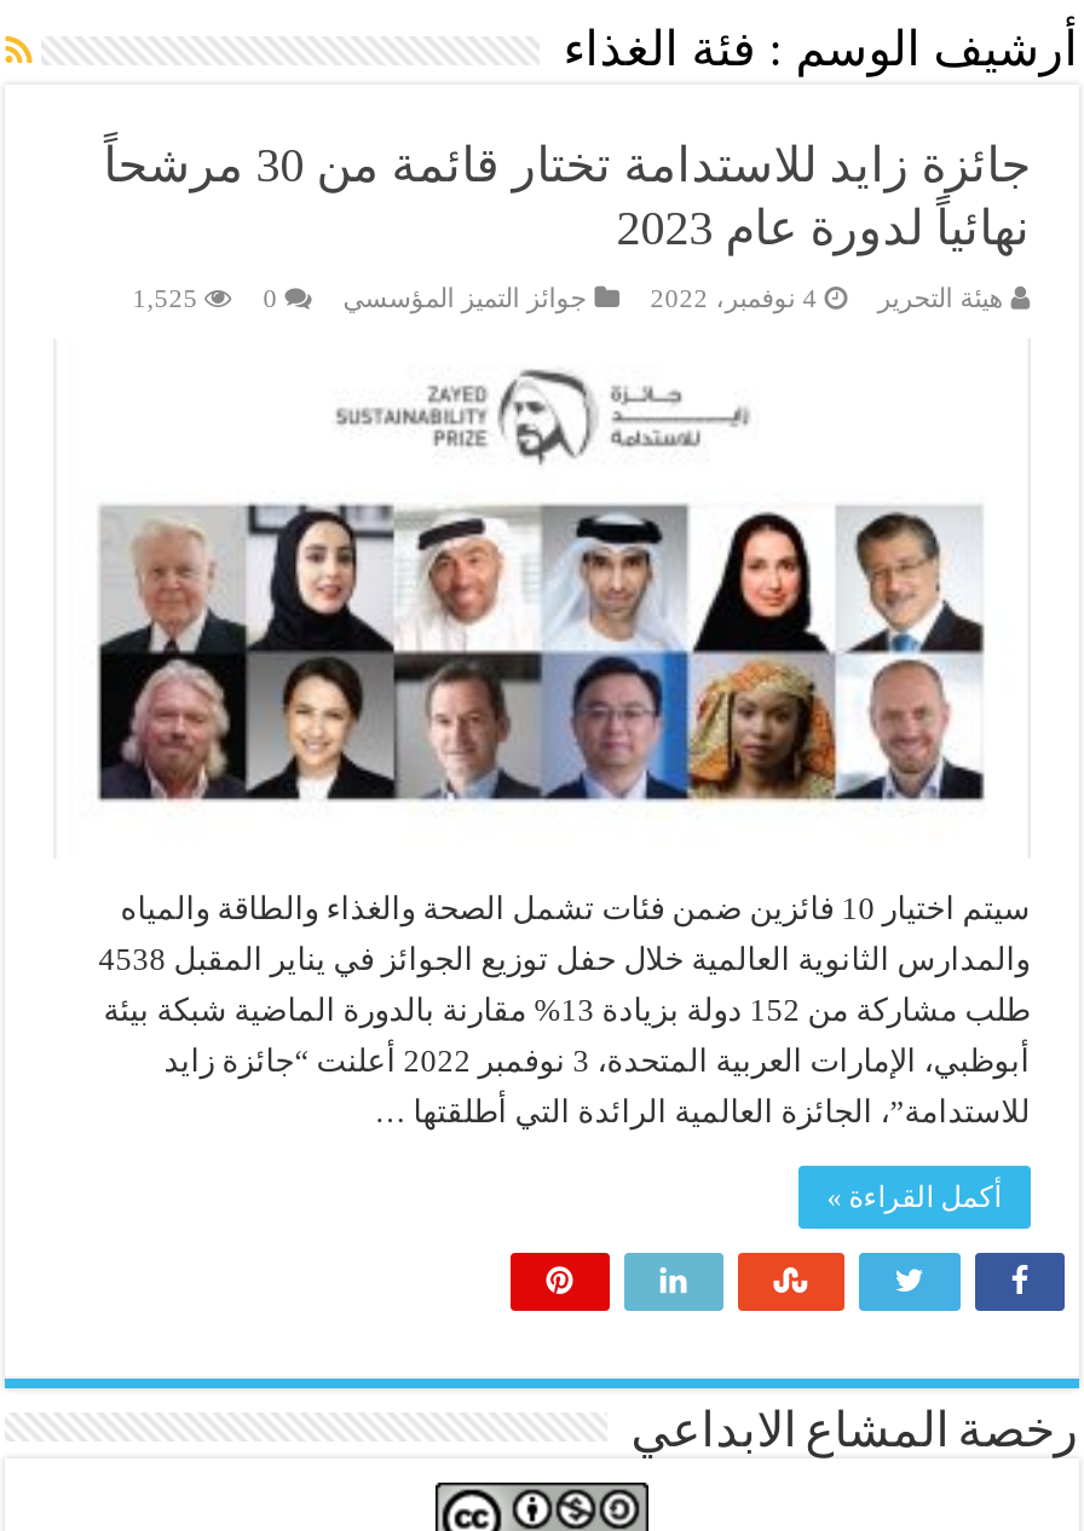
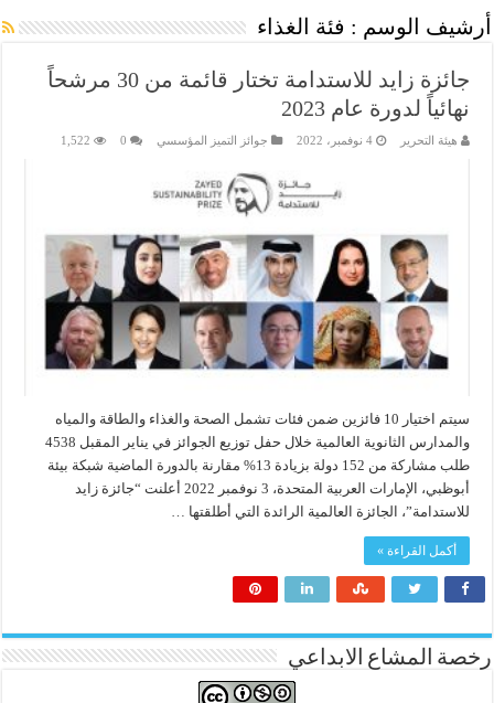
- 1,525
+ 1,522
